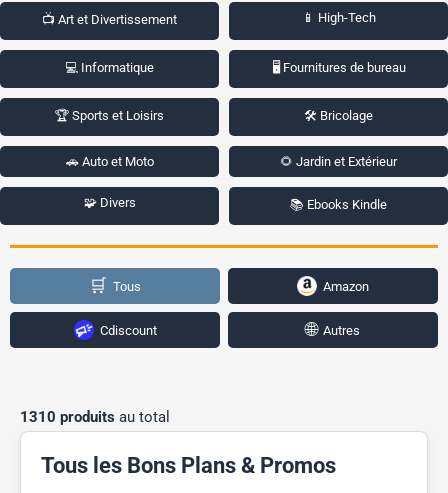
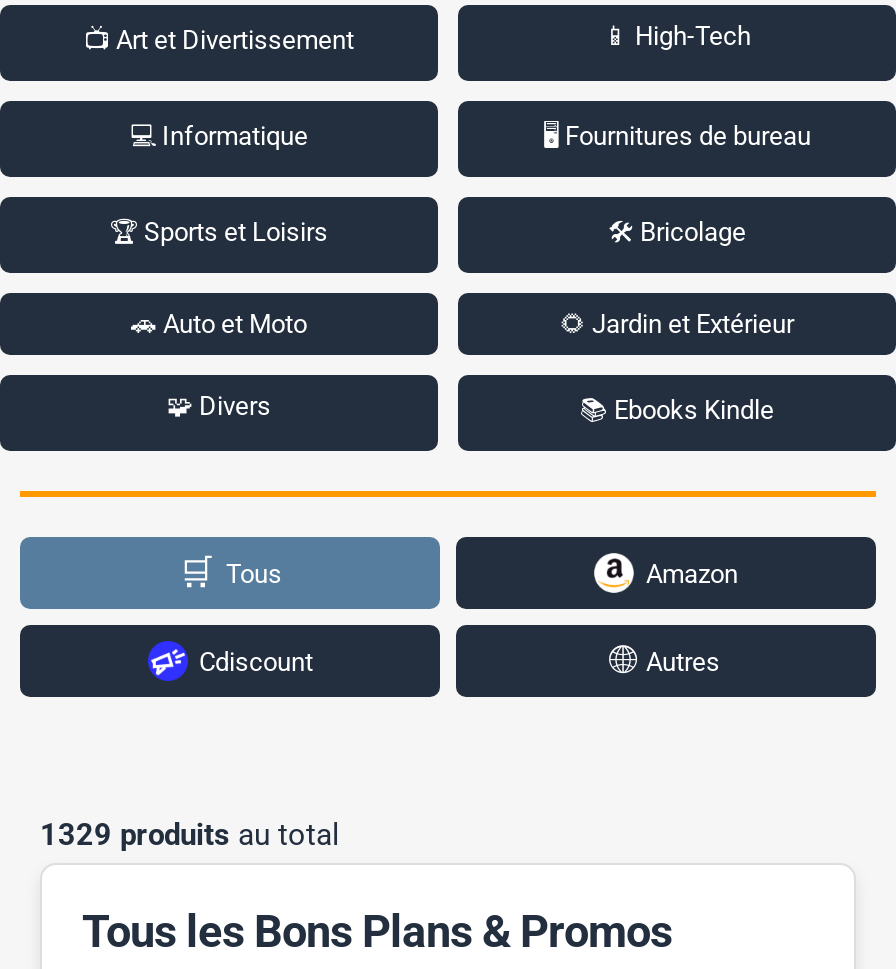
- 1310 produits au total
+ 1329 produits au total
